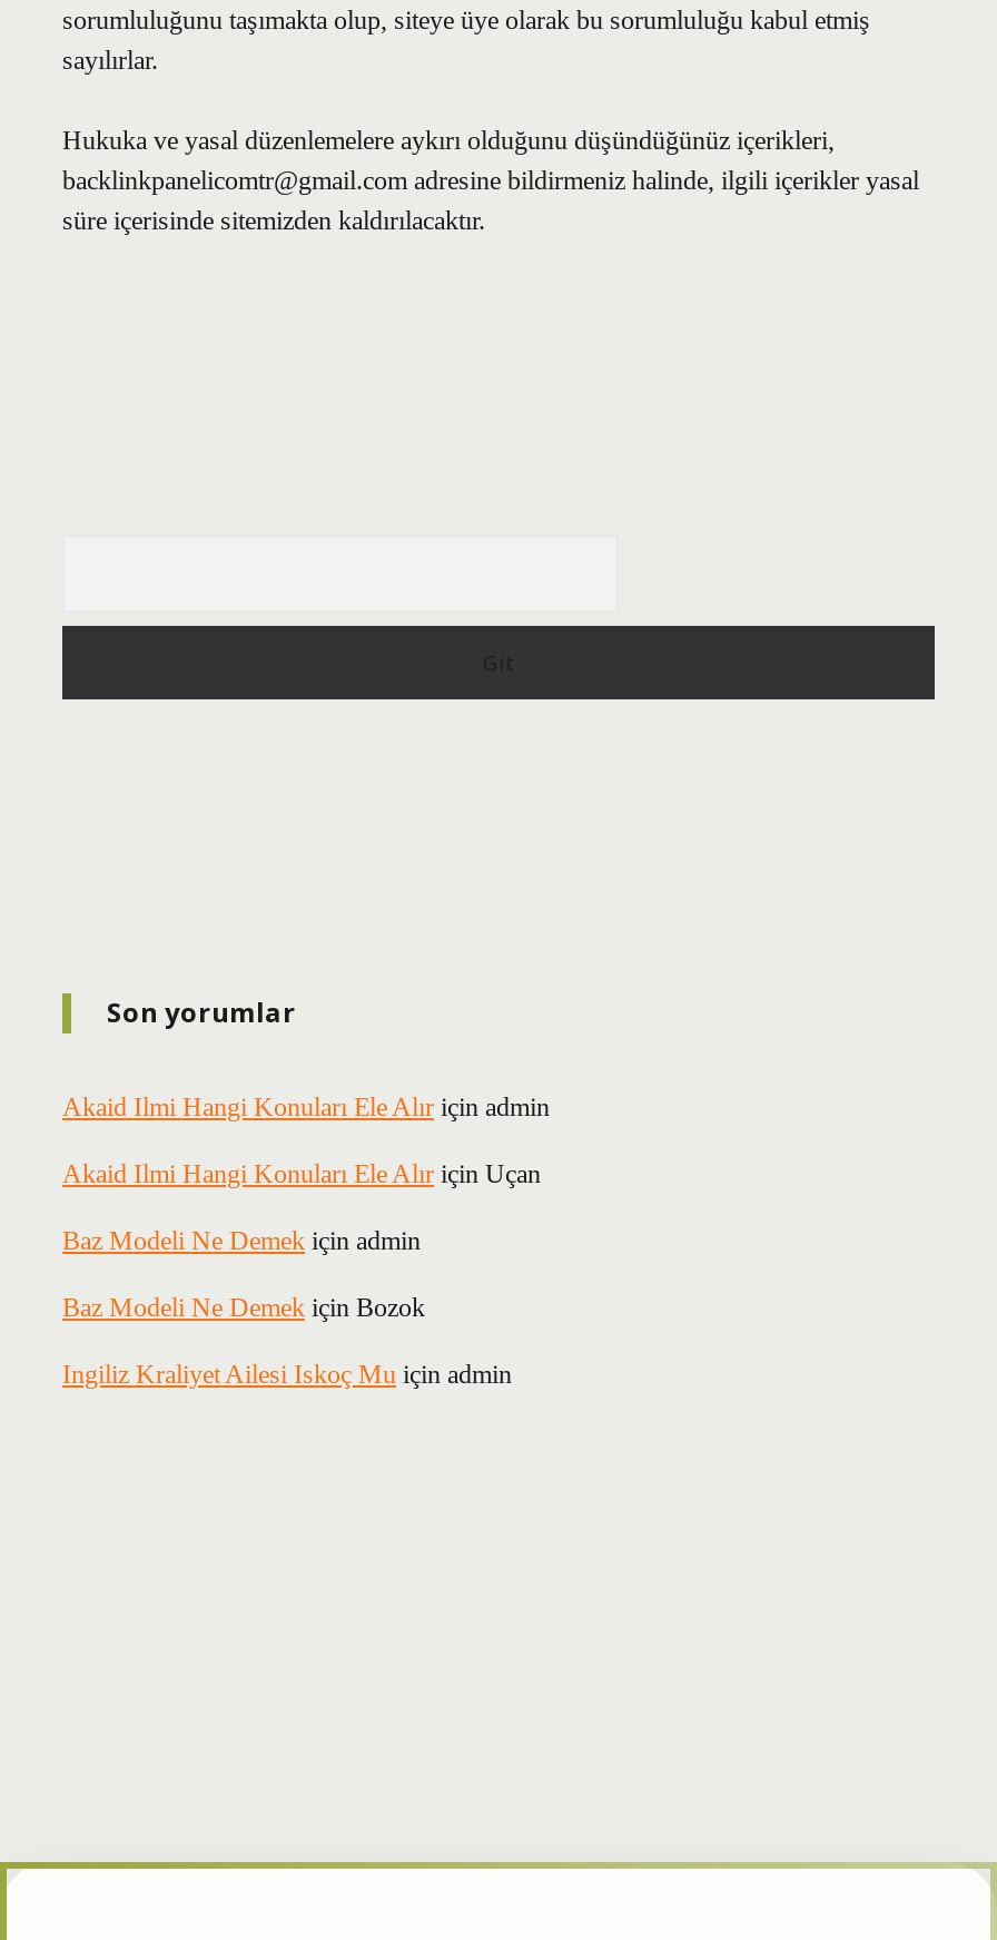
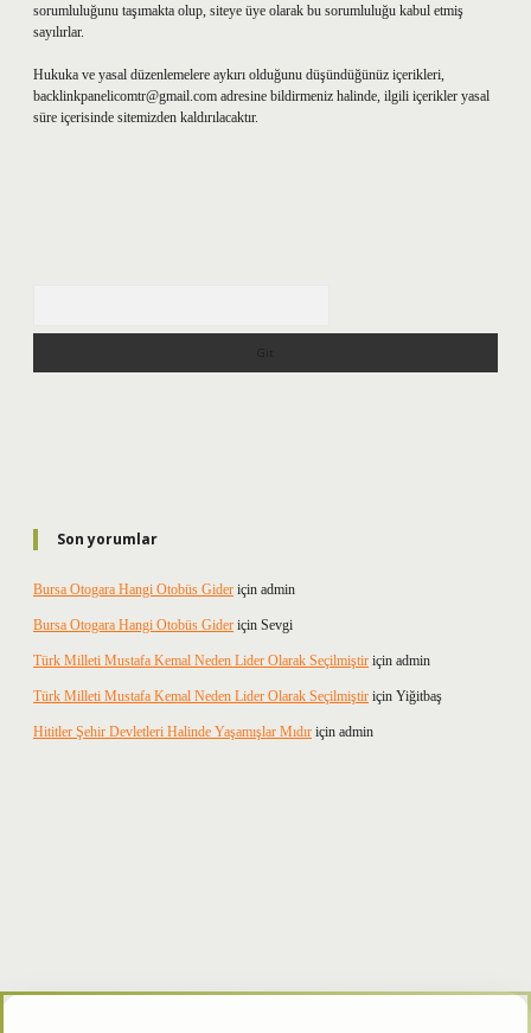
- Akaid Ilmi Hangi Konuları Ele Alır için admin
+ Bursa Otogara Hangi Otobüs Gider için admin

- Akaid Ilmi Hangi Konuları Ele Alır için Uçan
+ Bursa Otogara Hangi Otobüs Gider için Sevgi

- Baz Modeli Ne Demek için admin
+ Türk Milleti Mustafa Kemal Neden Lider Olarak Seçilmiştir için admin

- Baz Modeli Ne Demek için Bozok
+ Türk Milleti Mustafa Kemal Neden Lider Olarak Seçilmiştir için Yiğitbaş

- Ingiliz Kraliyet Ailesi Iskoç Mu için admin
+ Hititler Şehir Devletleri Halinde Yaşamışlar Mıdır için admin
